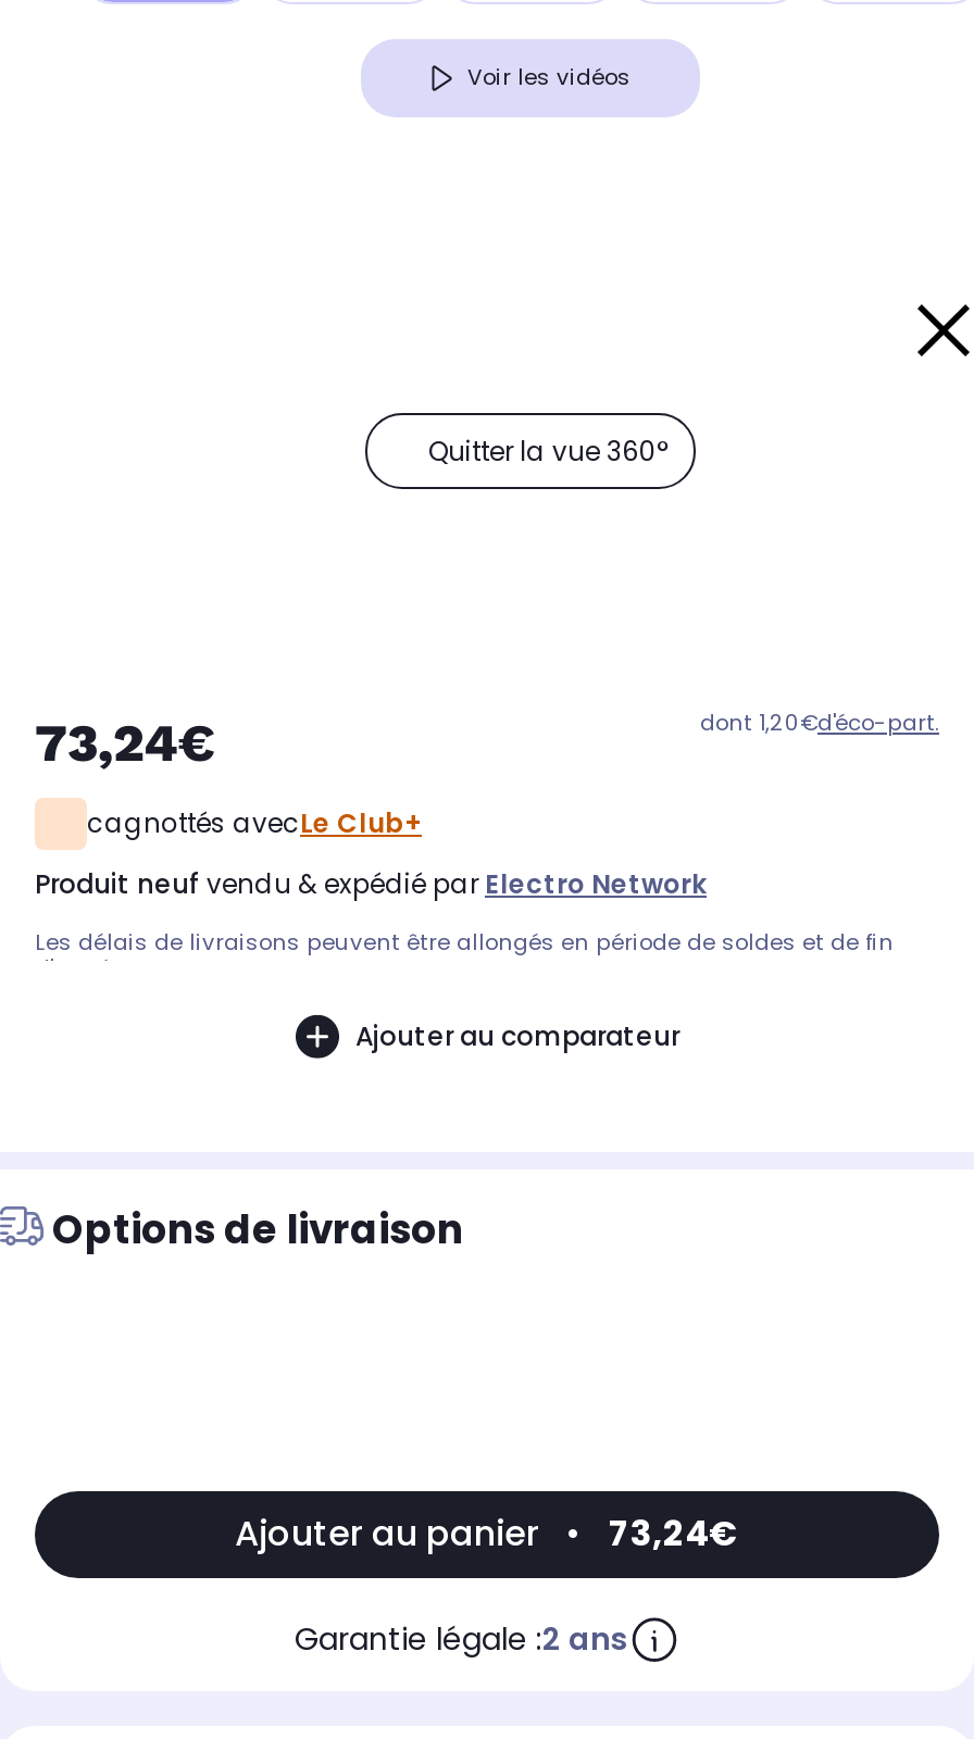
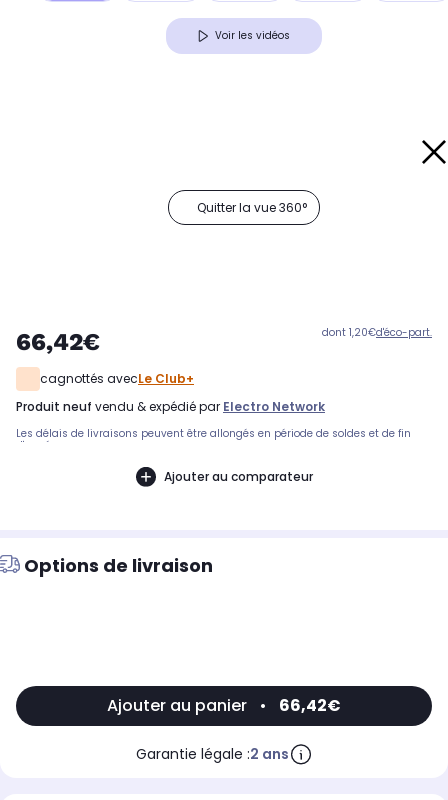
- 73,24€
+ 66,42€

- Ajouter au panier • 73,24€
+ Ajouter au panier • 66,42€
